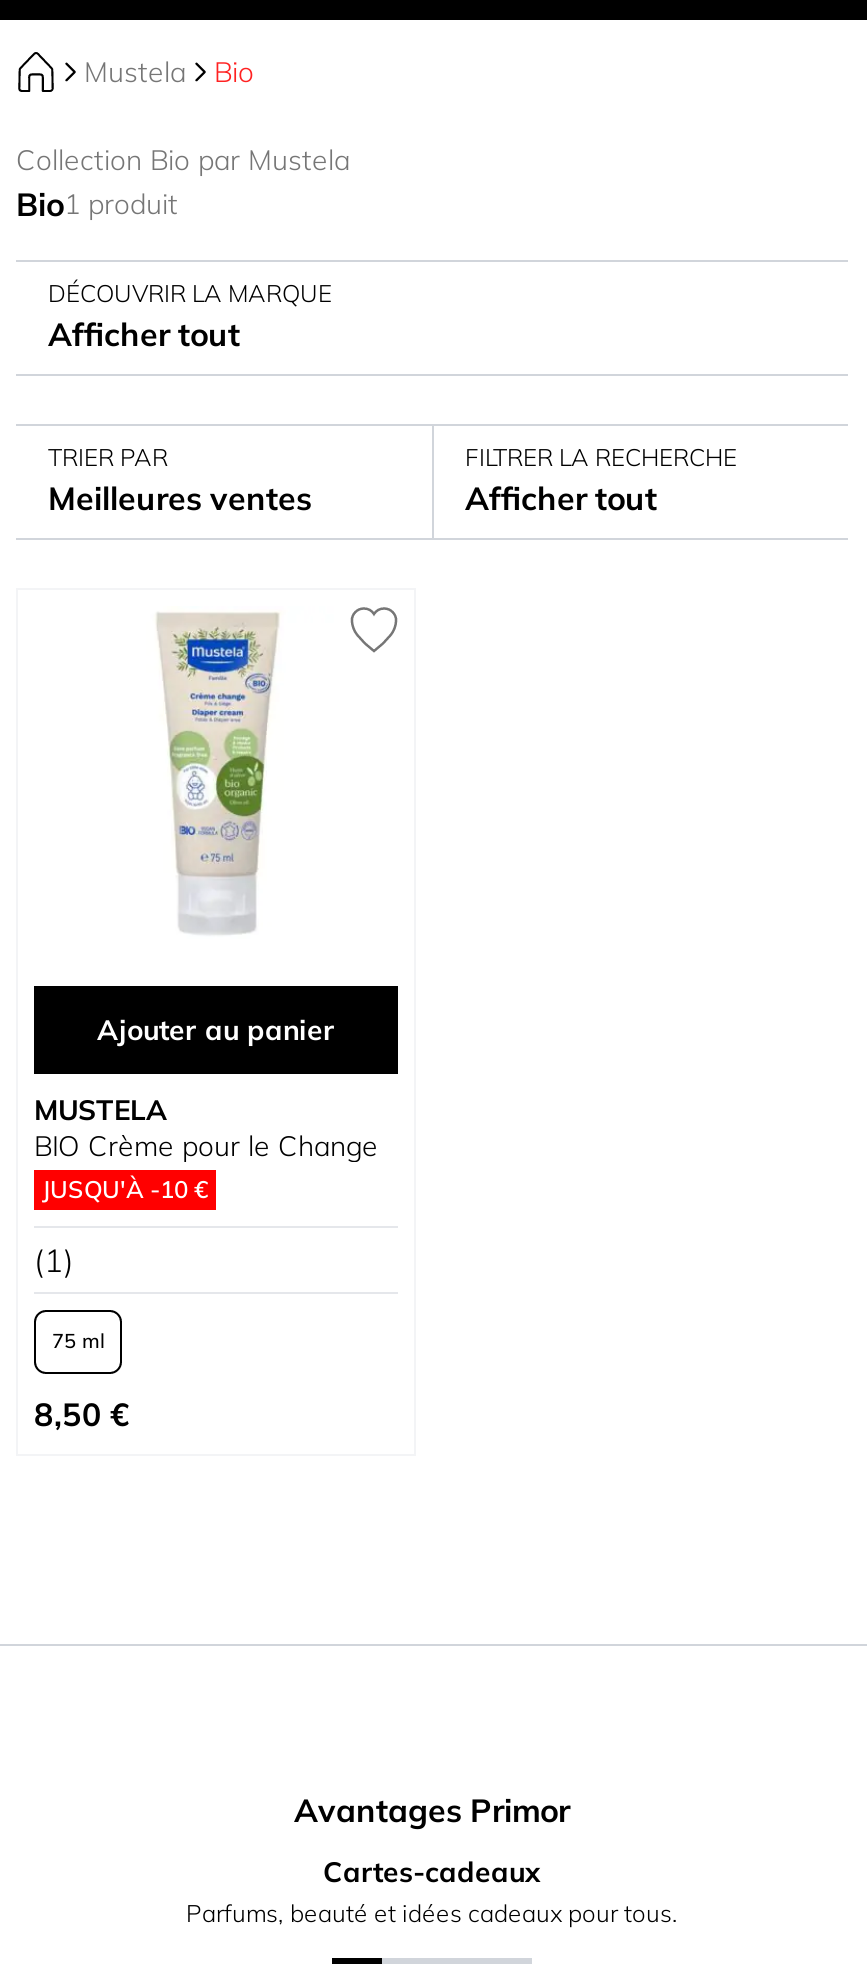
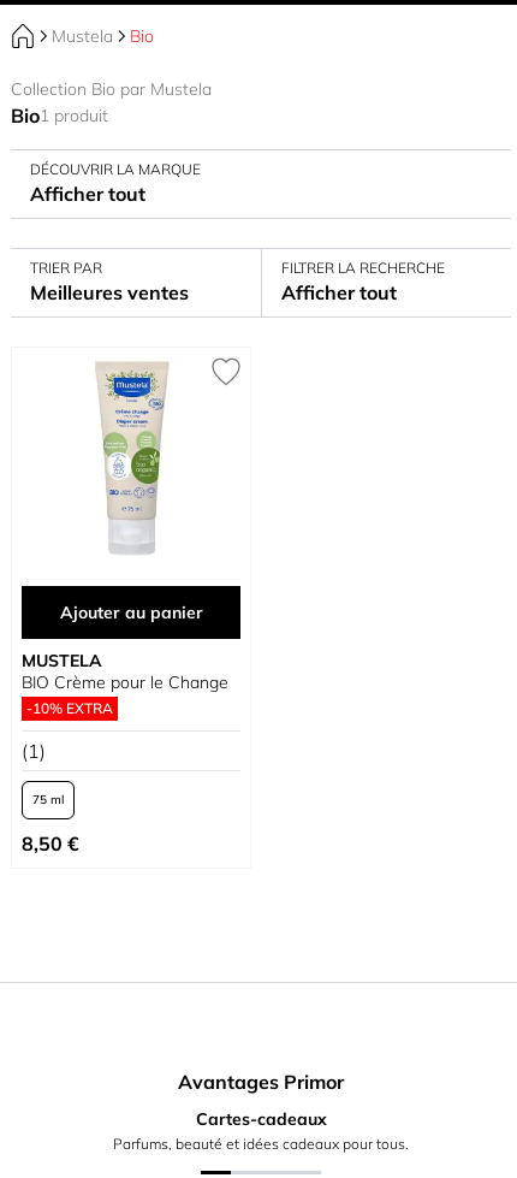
- JUSQU'À -10 €
+ -10% EXTRA
